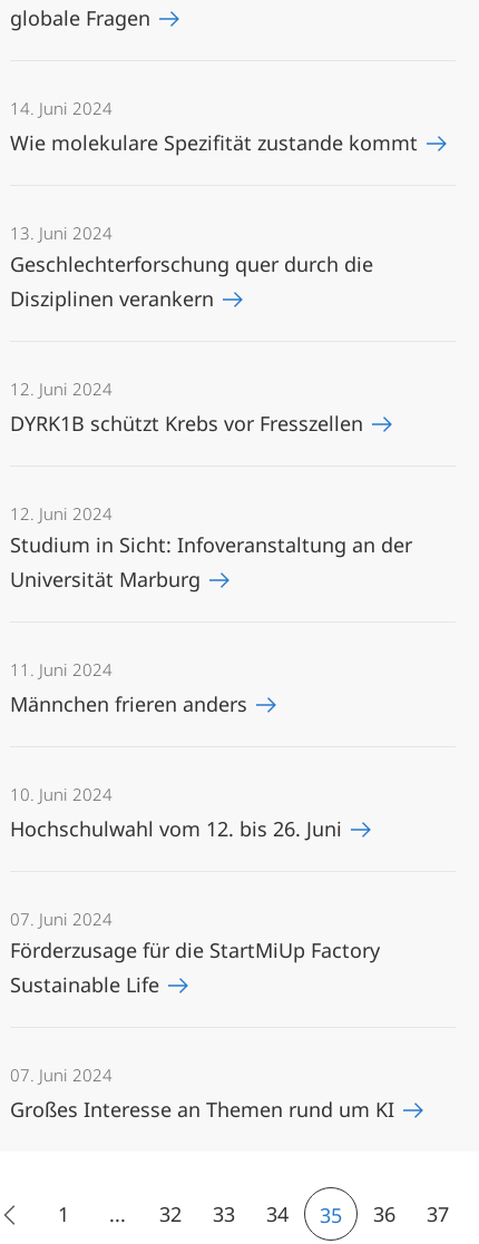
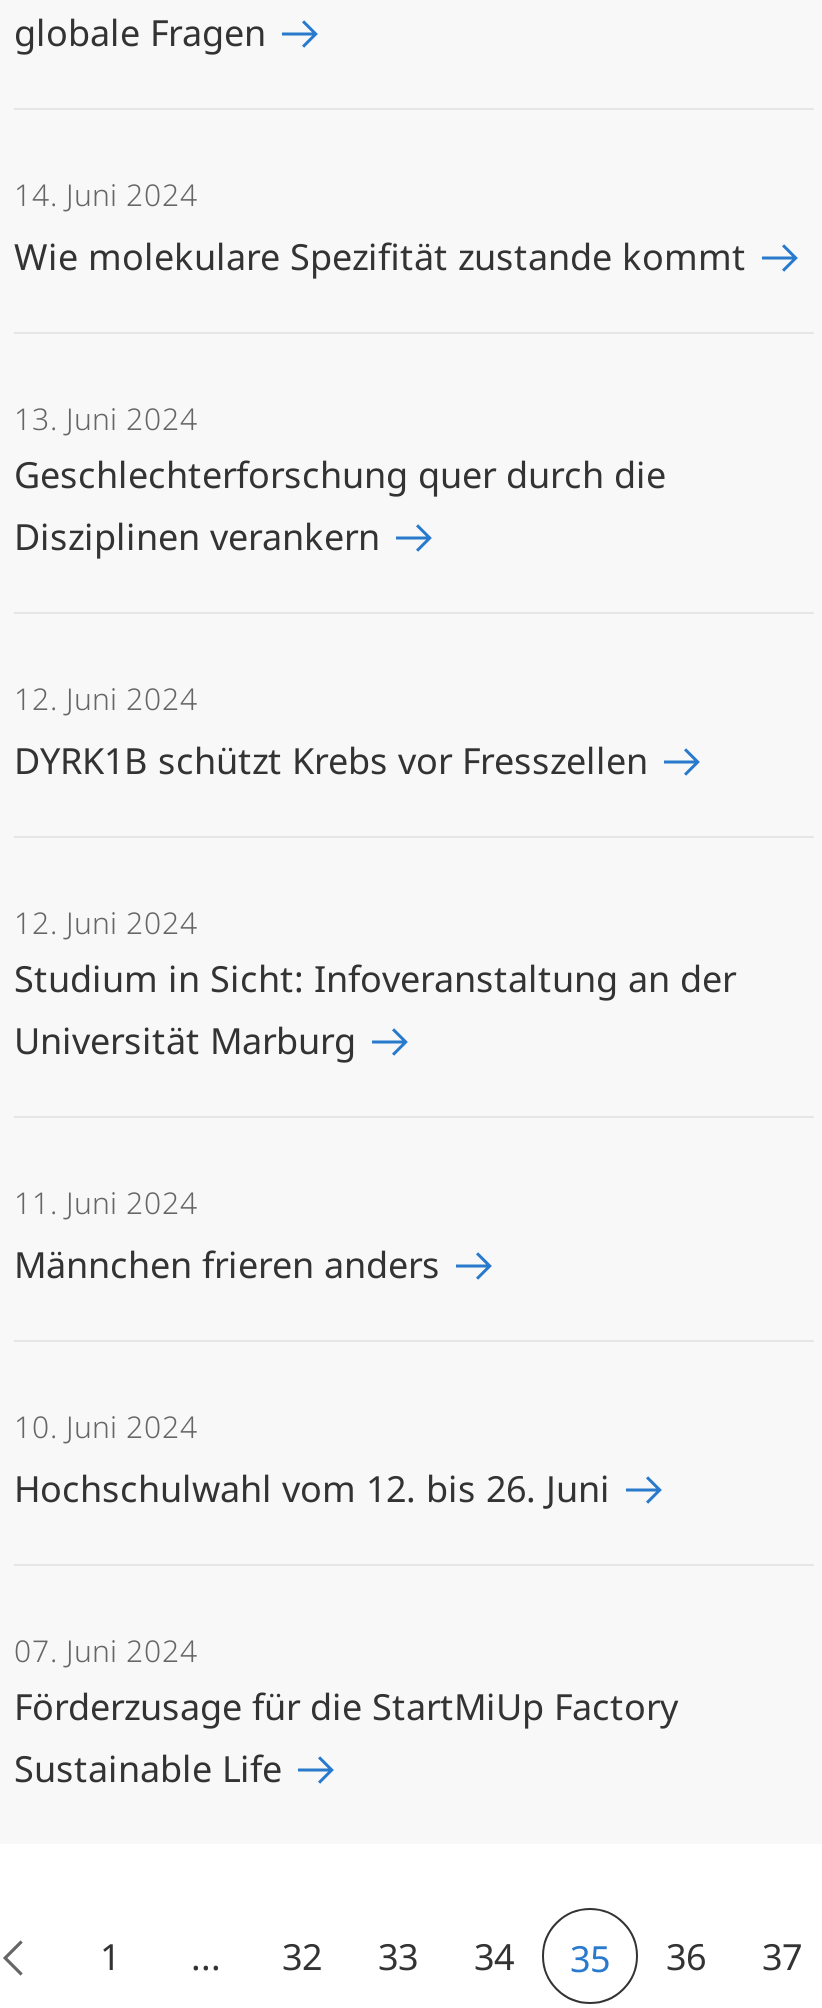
- 07. Juni 2024
- Großes Interesse an Themen rund um KI
